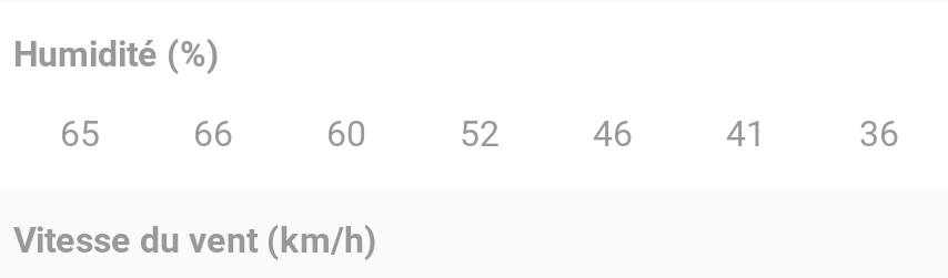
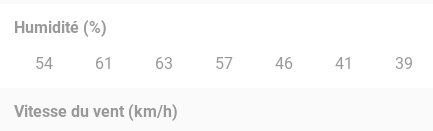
- 65
+ 54

- 66
+ 61

- 60
+ 63

- 52
+ 57

- 36
+ 39
